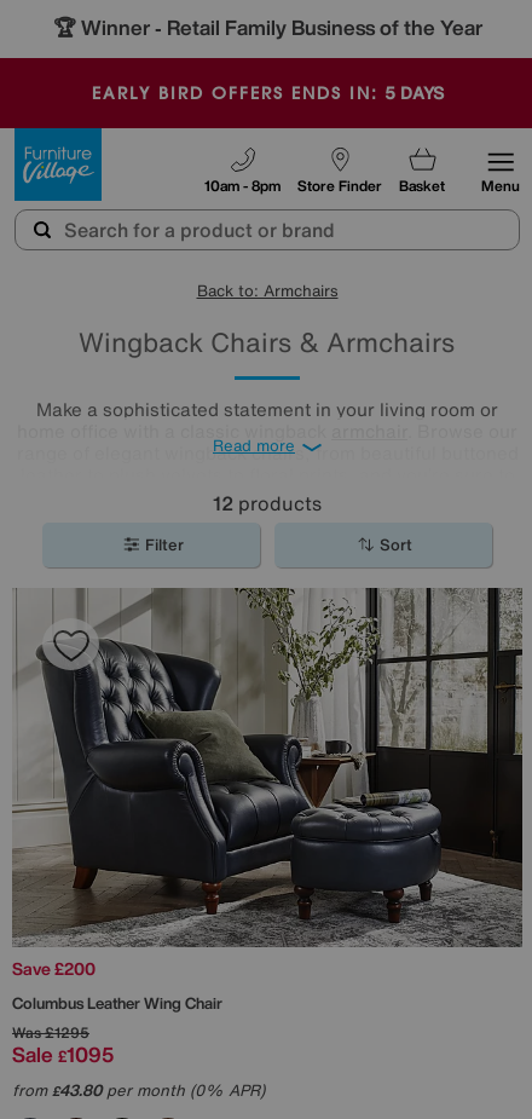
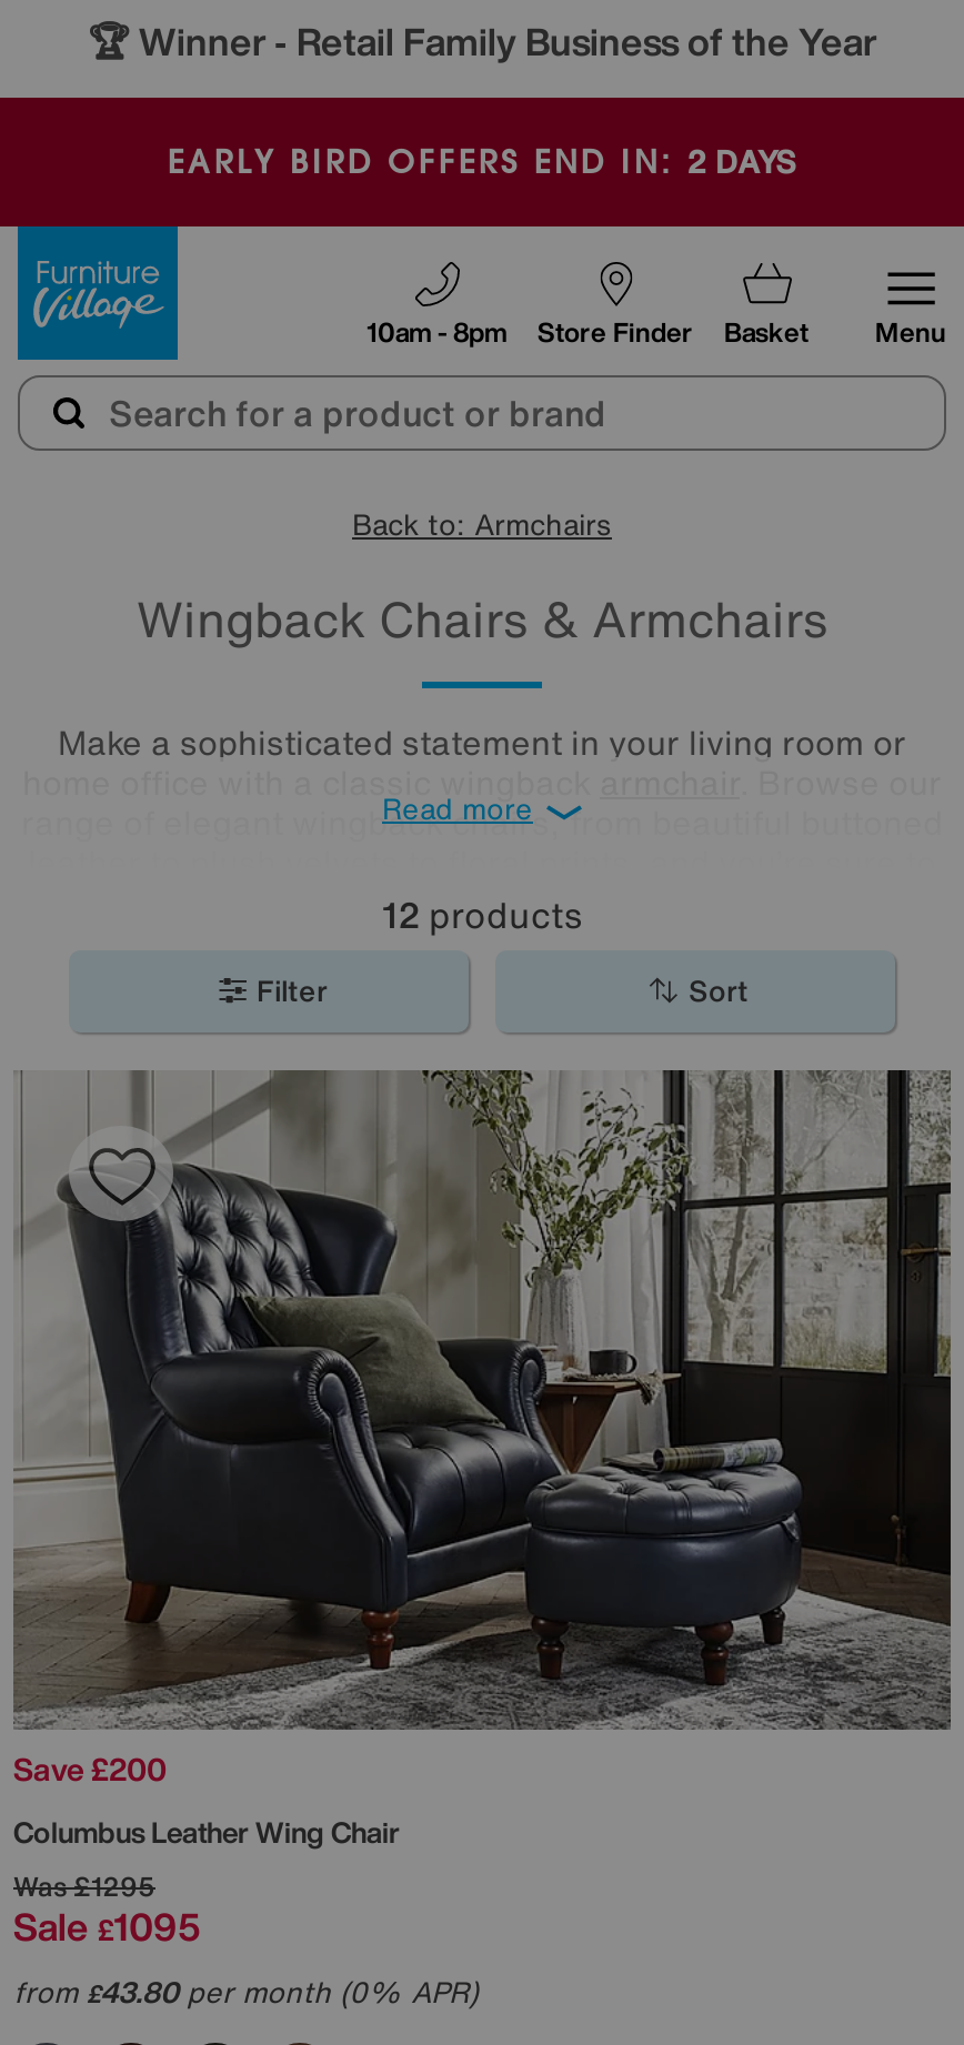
- EARLY BIRD OFFERS ENDS IN: 5 DAYS
+ EARLY BIRD OFFERS END IN: 2 DAYS
